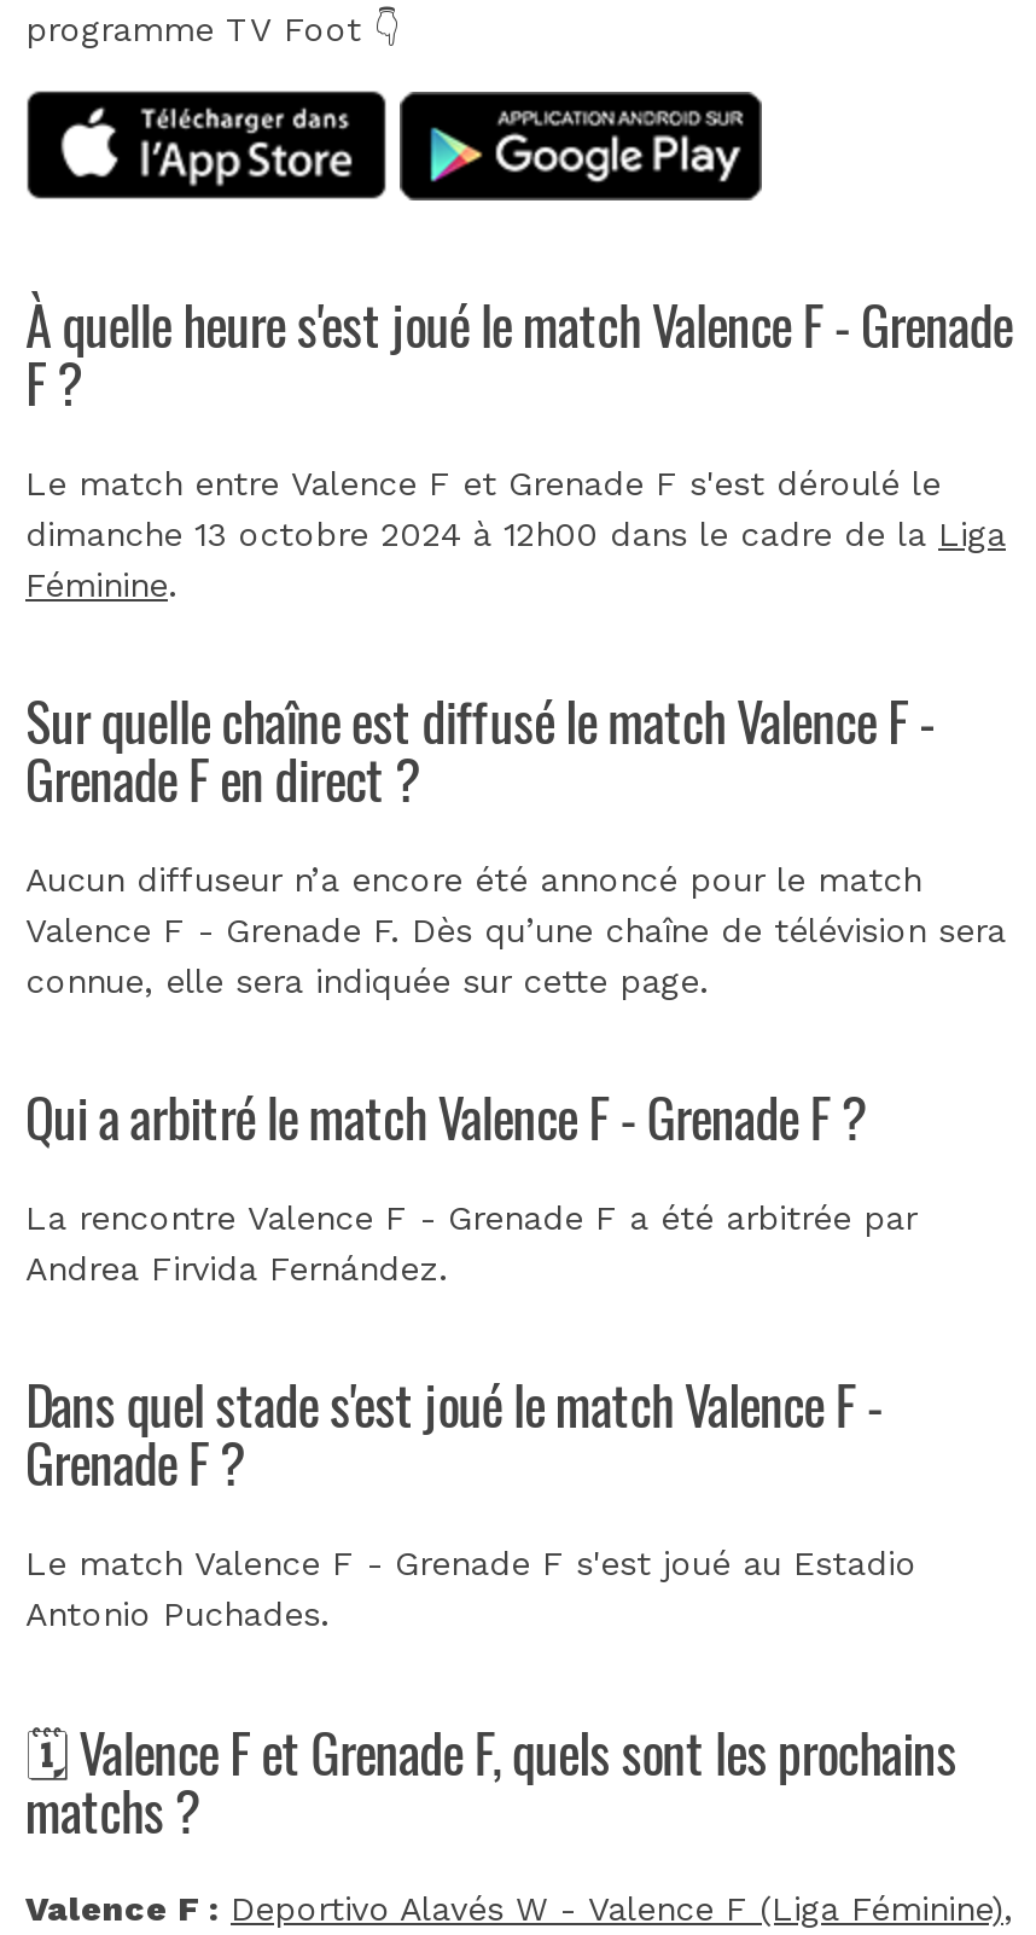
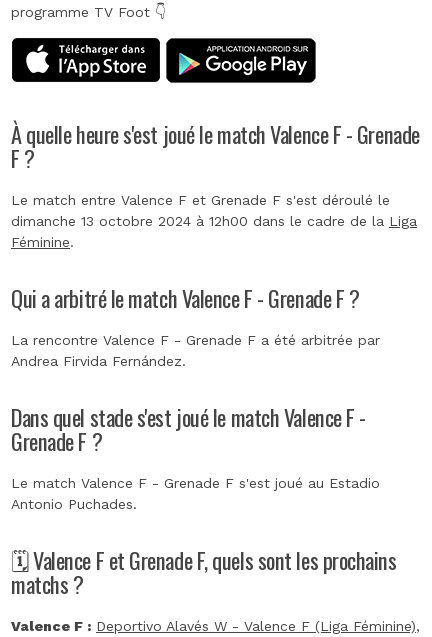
- Sur quelle chaîne est diffusé le match Valence F -
- Grenade F en direct ?
- Aucun diffuseur n’a encore été annoncé pour le match
- Valence F - Grenade F. Dès qu’une chaîne de télévision sera
- connue, elle sera indiquée sur cette page.
